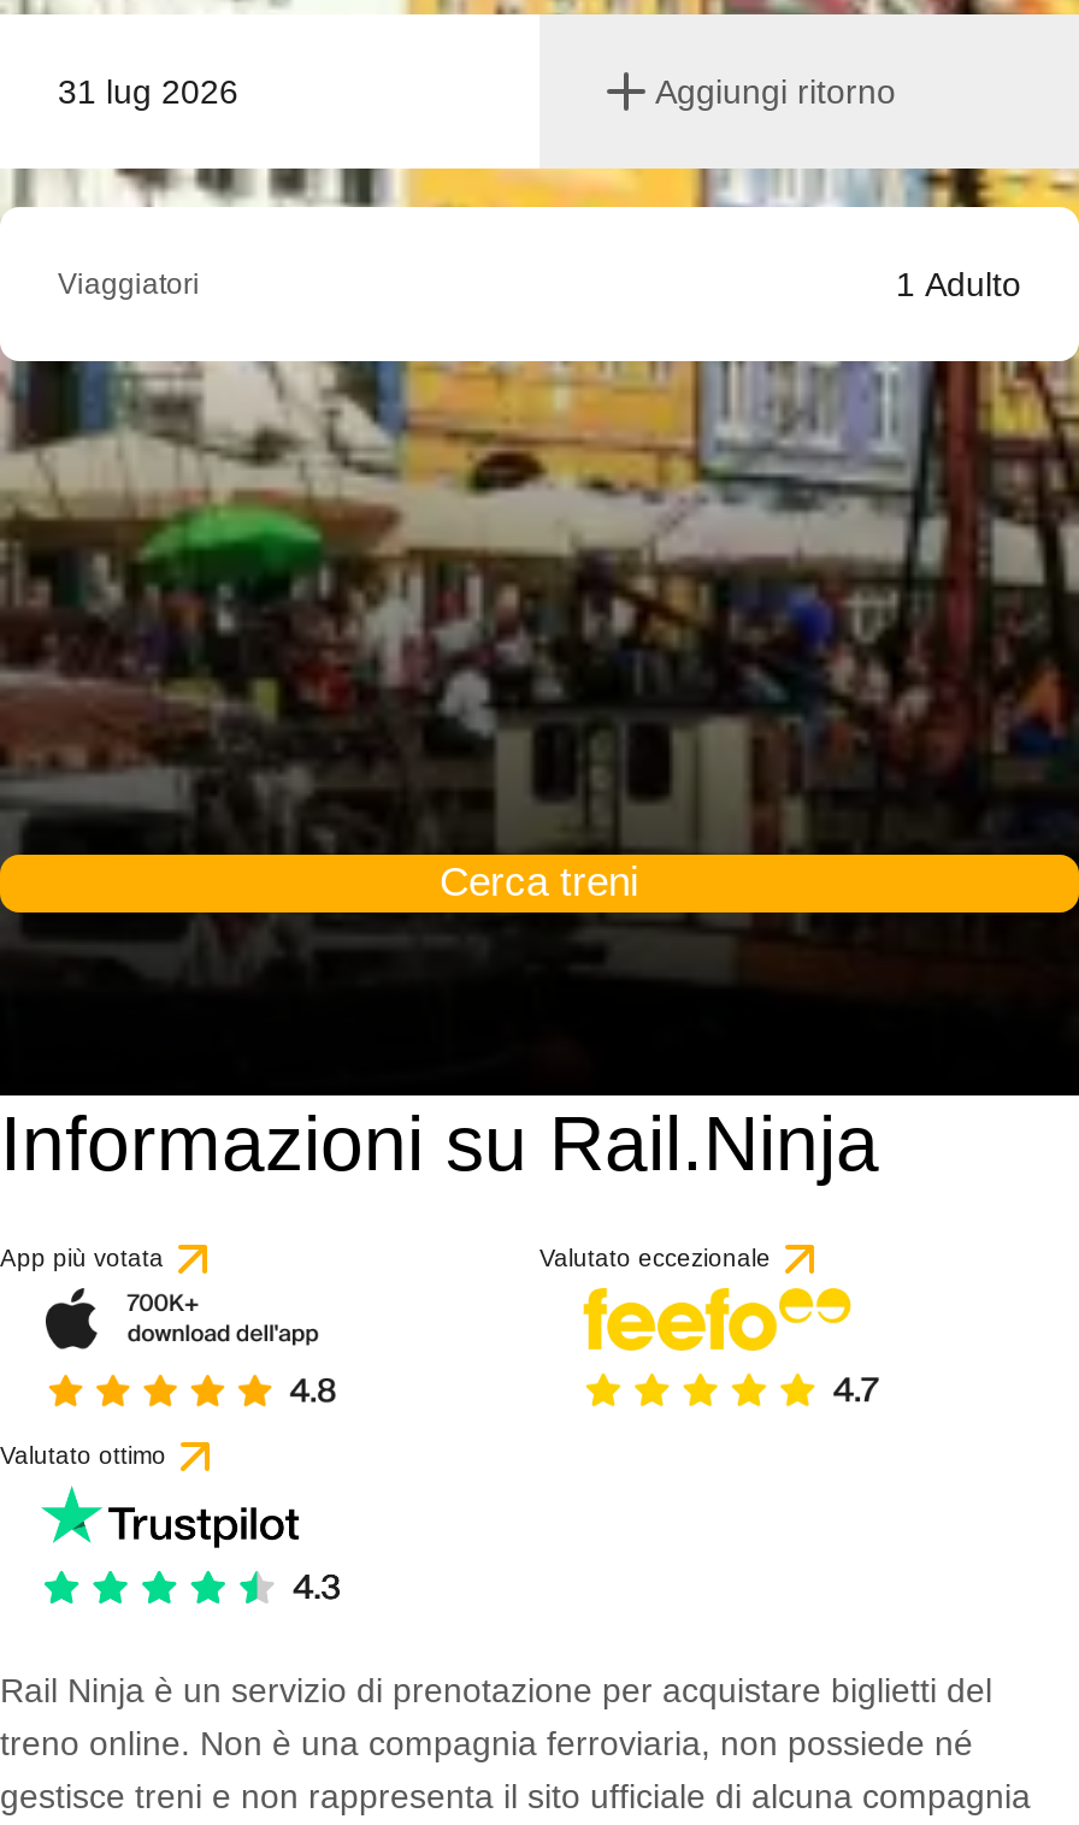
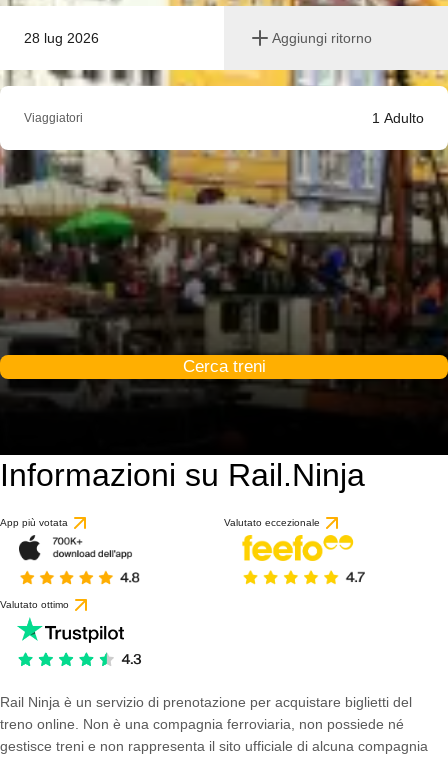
- 31 lug 2026
+ 28 lug 2026
